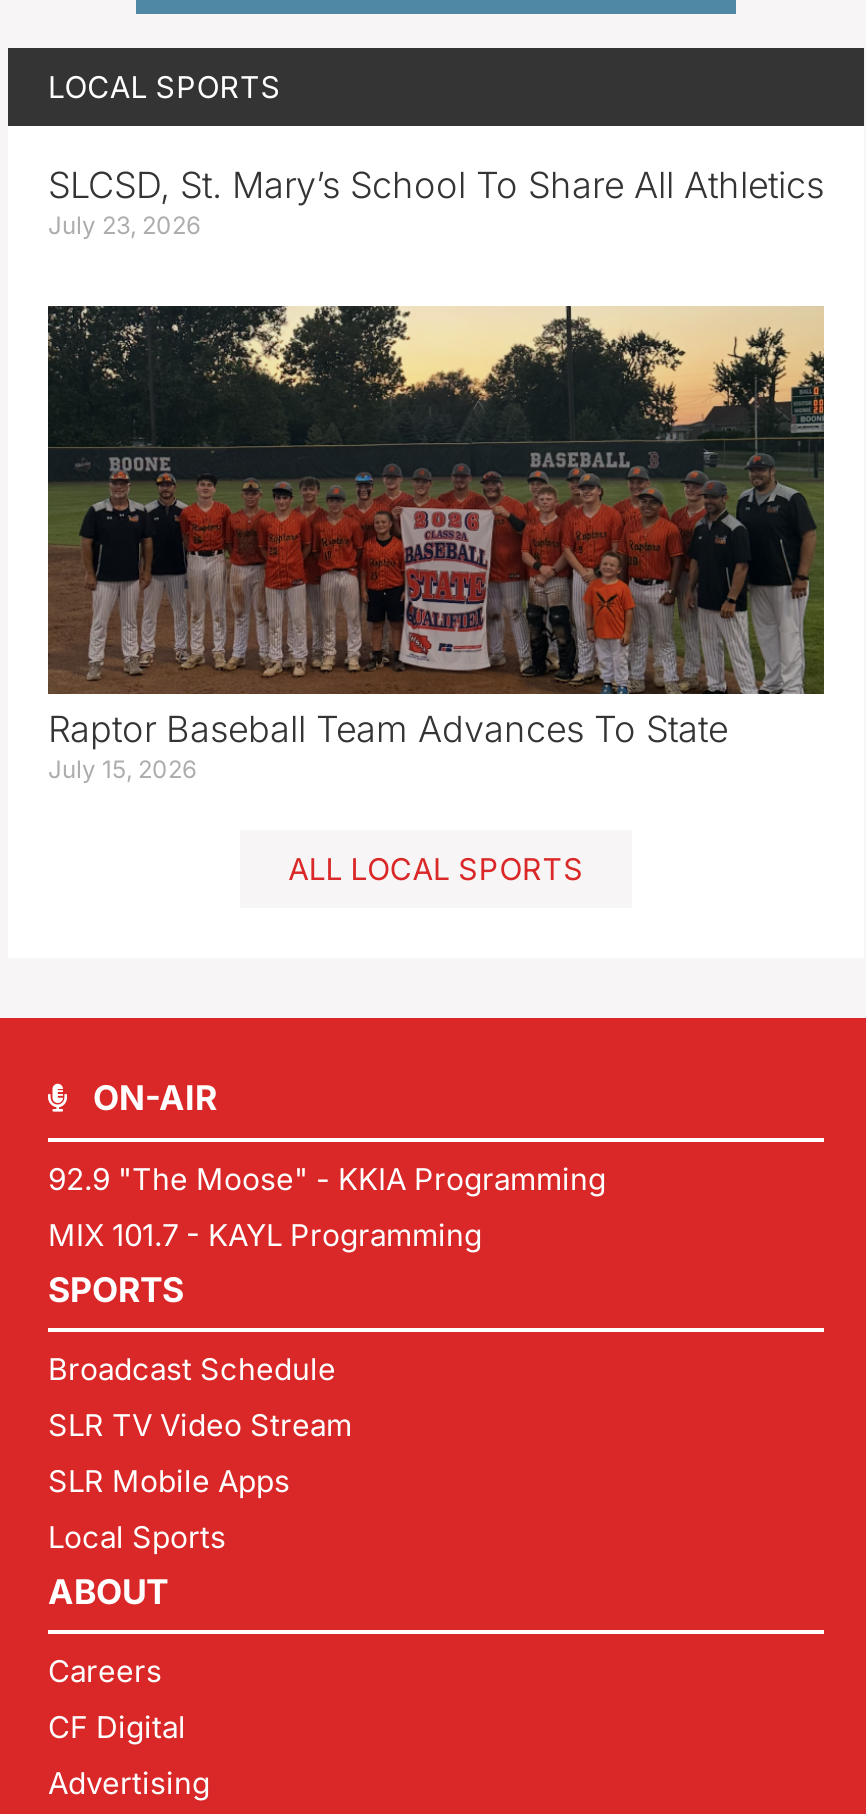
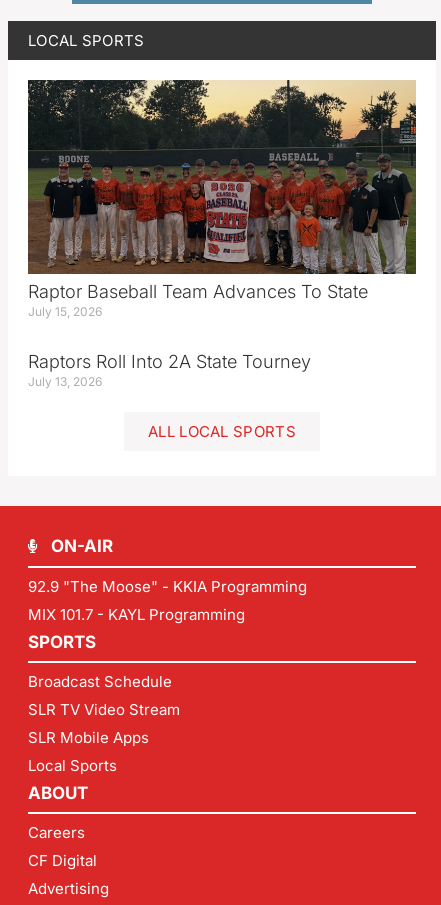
- SLCSD, St. Mary’s School To Share All Athletics
- July 23, 2026

moved up: [image] | Raptor Baseball Team Advances To State | July 15, 2026

+ Raptors Roll Into 2A State Tourney
+ July 13, 2026
